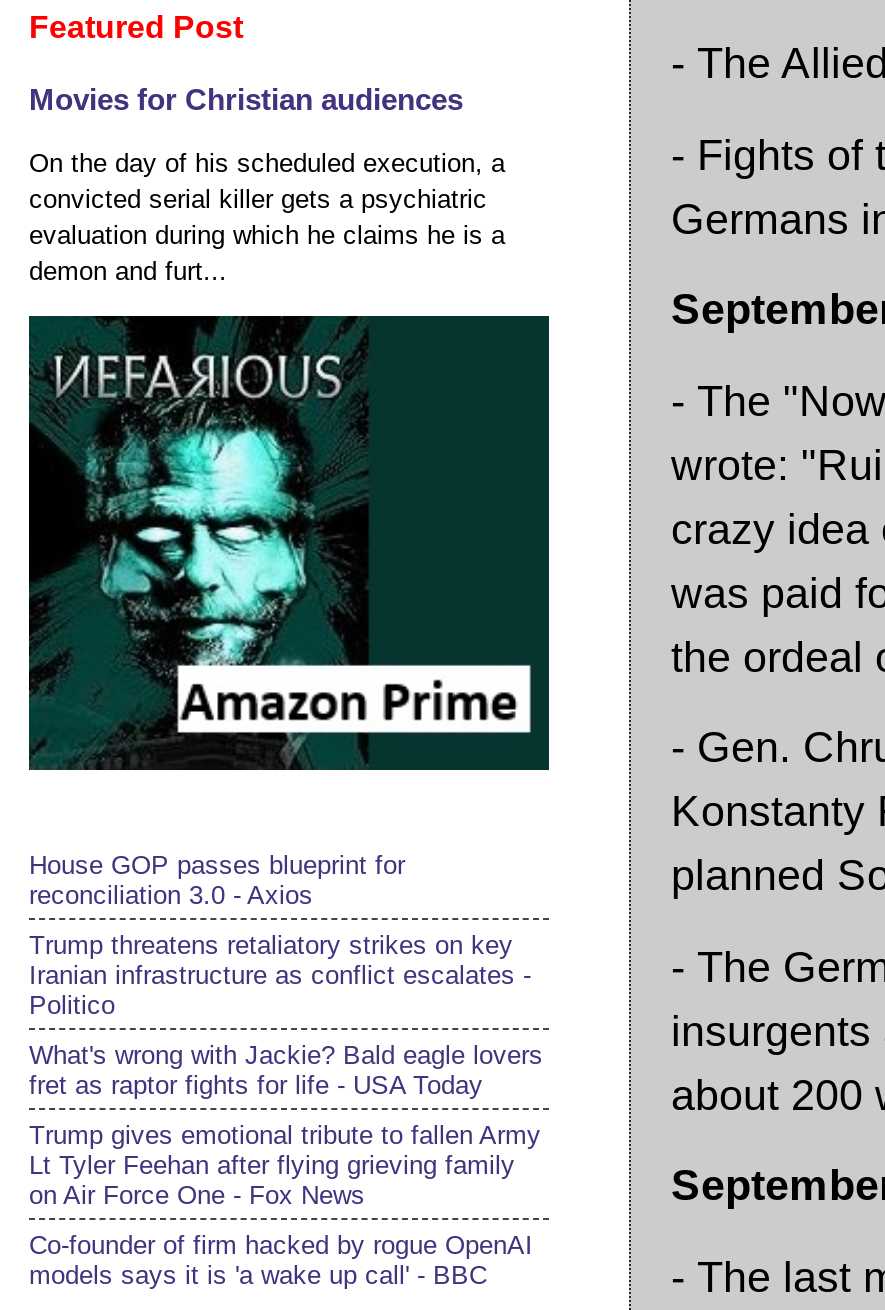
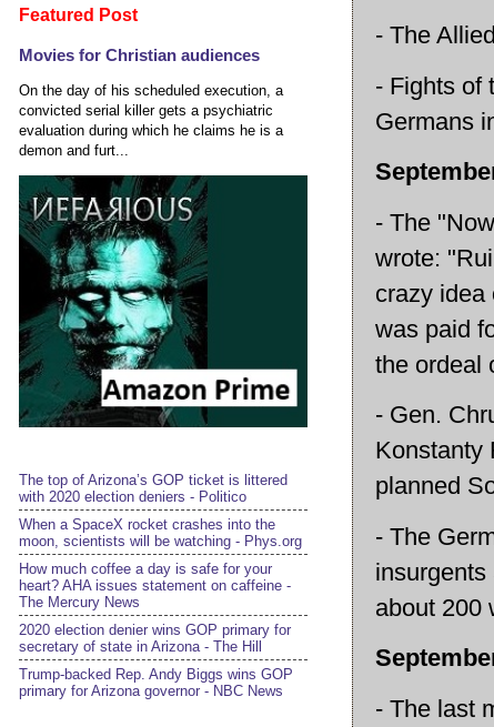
- House GOP passes blueprint for
- reconciliation 3.0 - Axios
+ The top of Arizona’s GOP ticket is littered
+ with 2020 election deniers - Politico

- Trump threatens retaliatory strikes on key
- Iranian infrastructure as conflict escalates -
- Politico
+ When a SpaceX rocket crashes into the
+ moon, scientists will be watching - Phys.org

- What's wrong with Jackie? Bald eagle lovers
- fret as raptor fights for life - USA Today
+ How much coffee a day is safe for your
+ heart? AHA issues statement on caffeine -
+ The Mercury News

- Trump gives emotional tribute to fallen Army
- Lt Tyler Feehan after flying grieving family
- on Air Force One - Fox News
+ 2020 election denier wins GOP primary for
+ secretary of state in Arizona - The Hill

- Co-founder of firm hacked by rogue OpenAI
- models says it is 'a wake up call' - BBC
+ Trump-backed Rep. Andy Biggs wins GOP
+ primary for Arizona governor - NBC News
